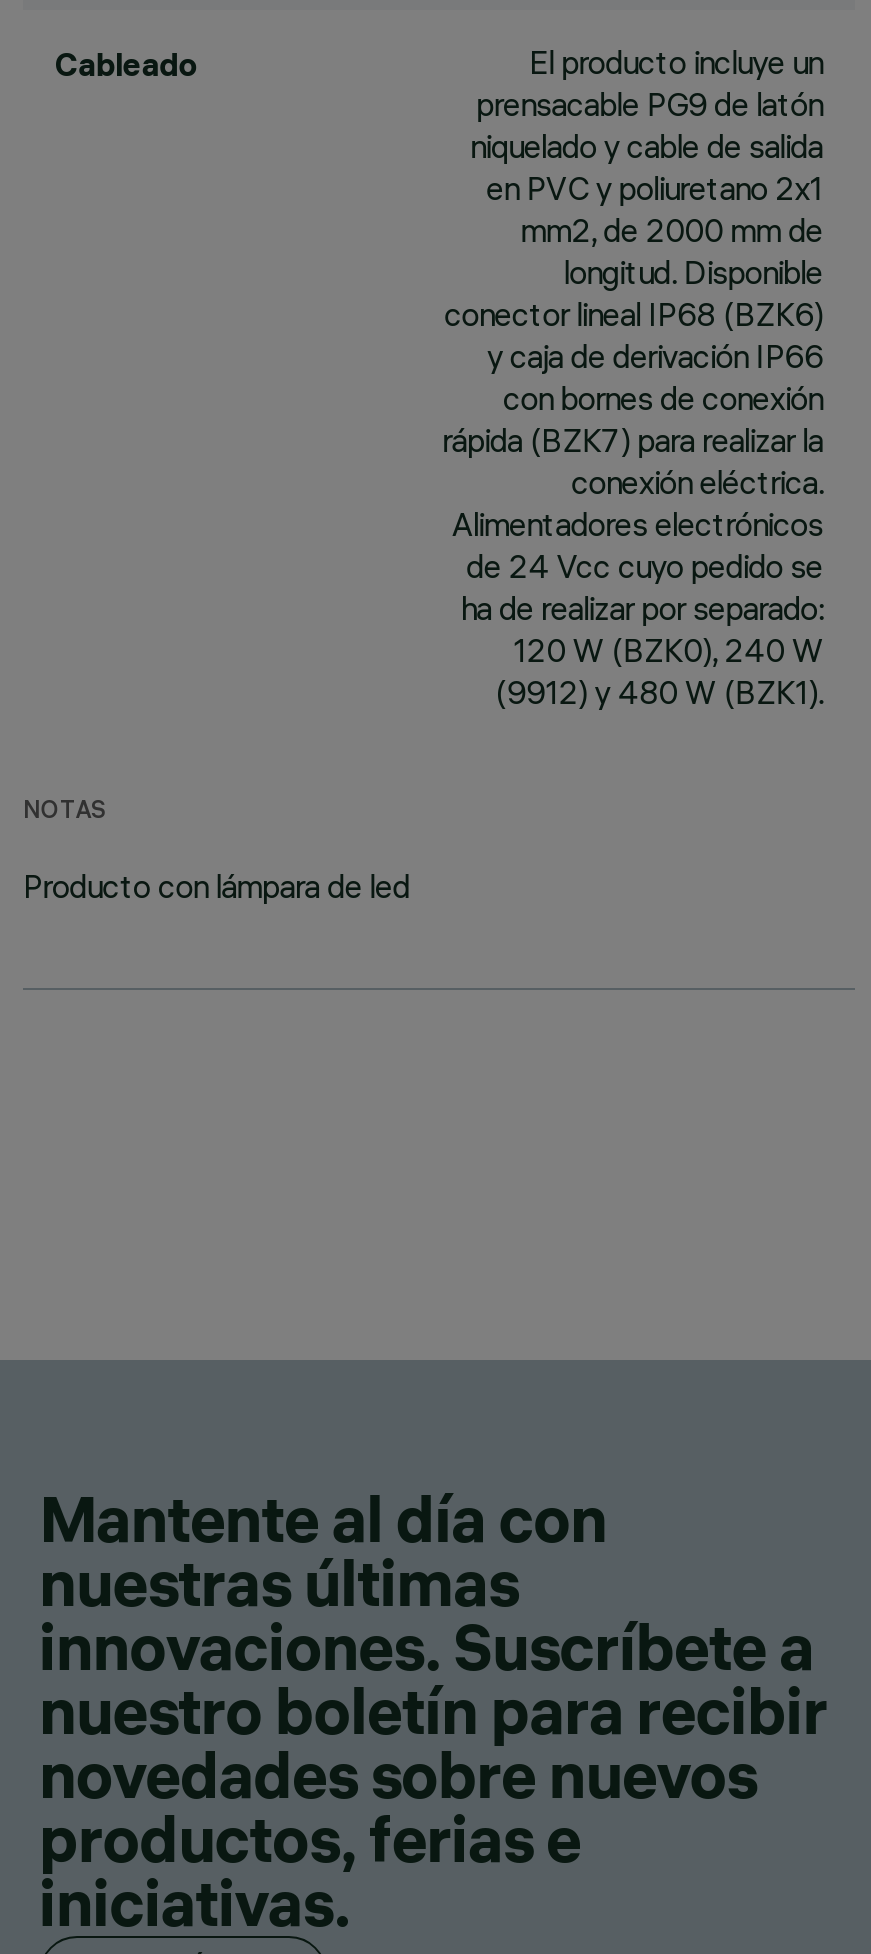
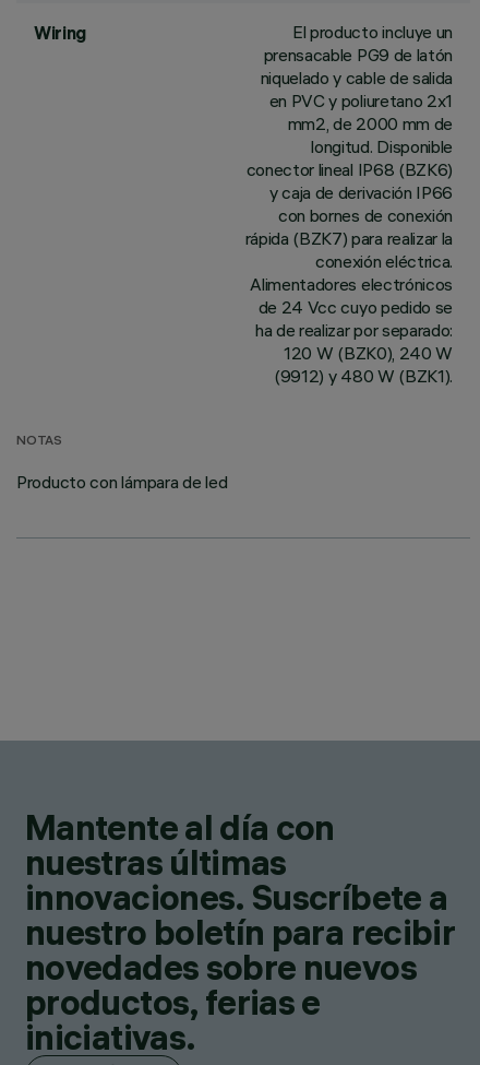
- Cableado
+ Wiring
